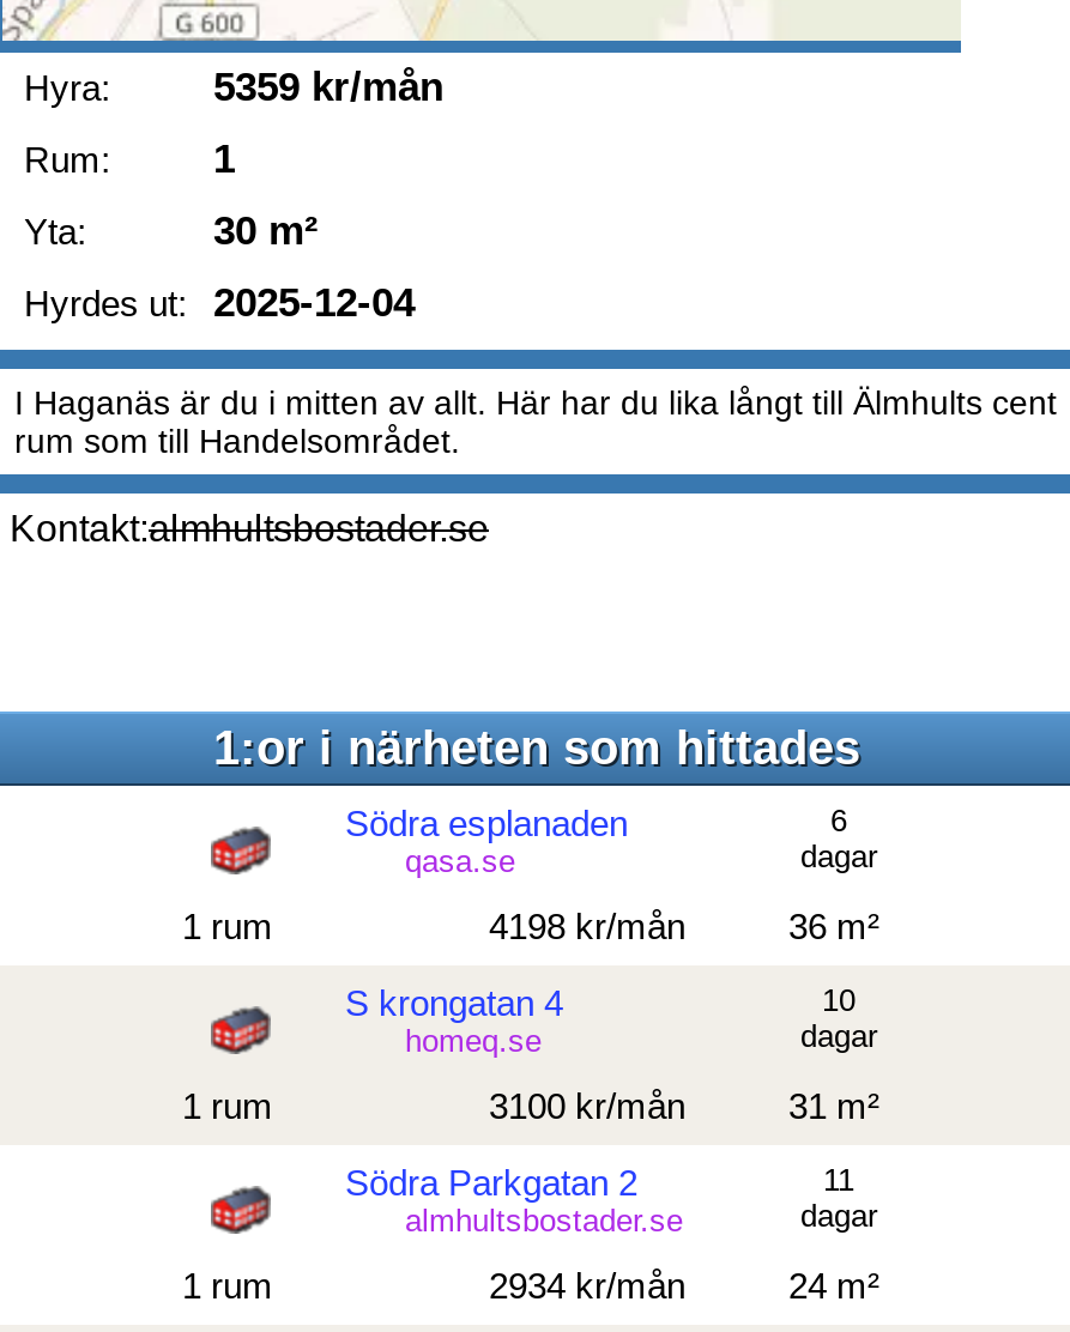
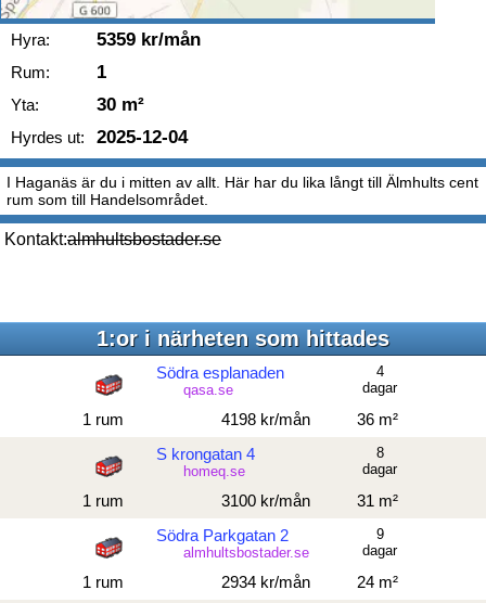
- 6
+ 4

- 10
+ 8

- 11
+ 9
